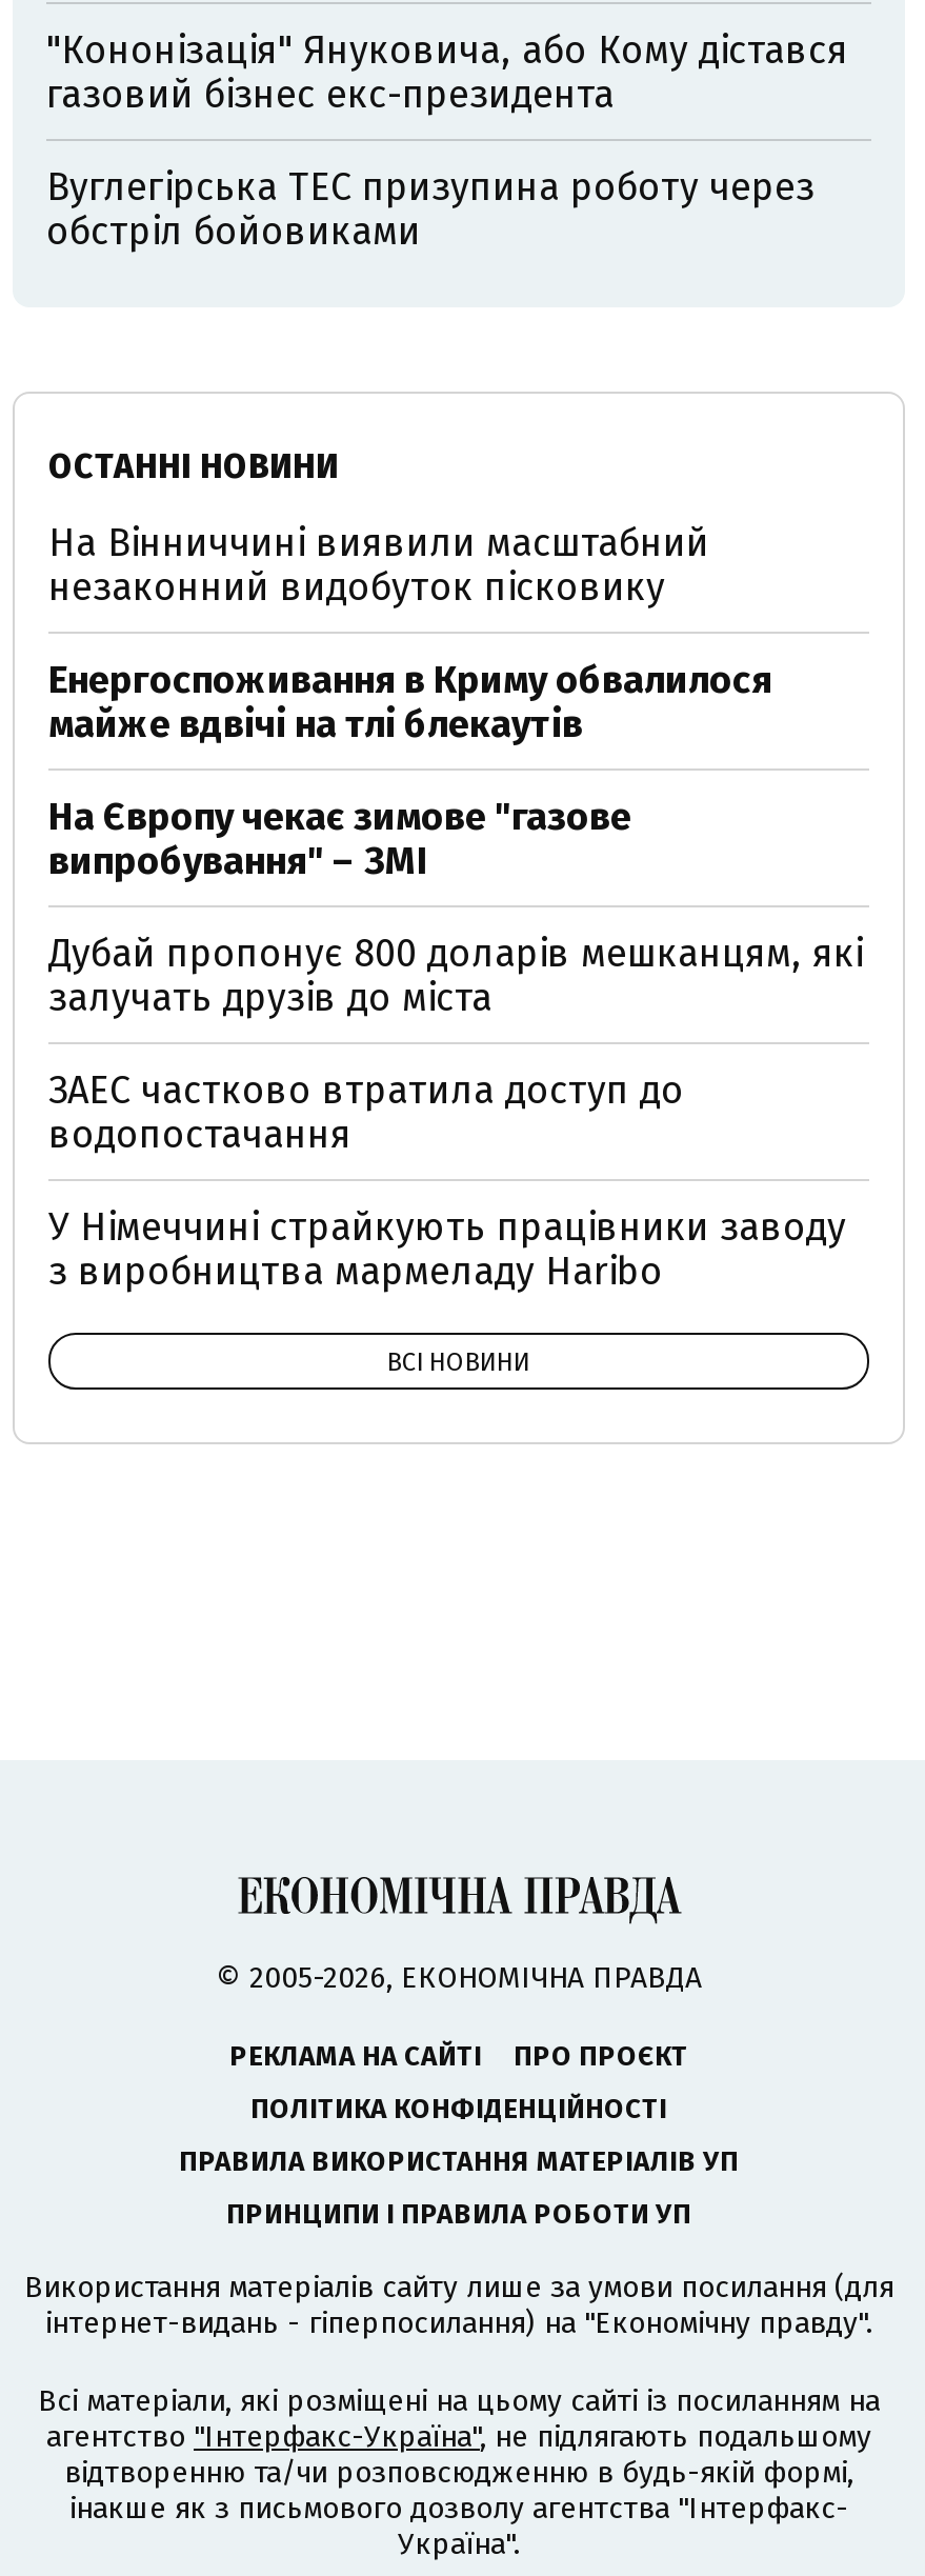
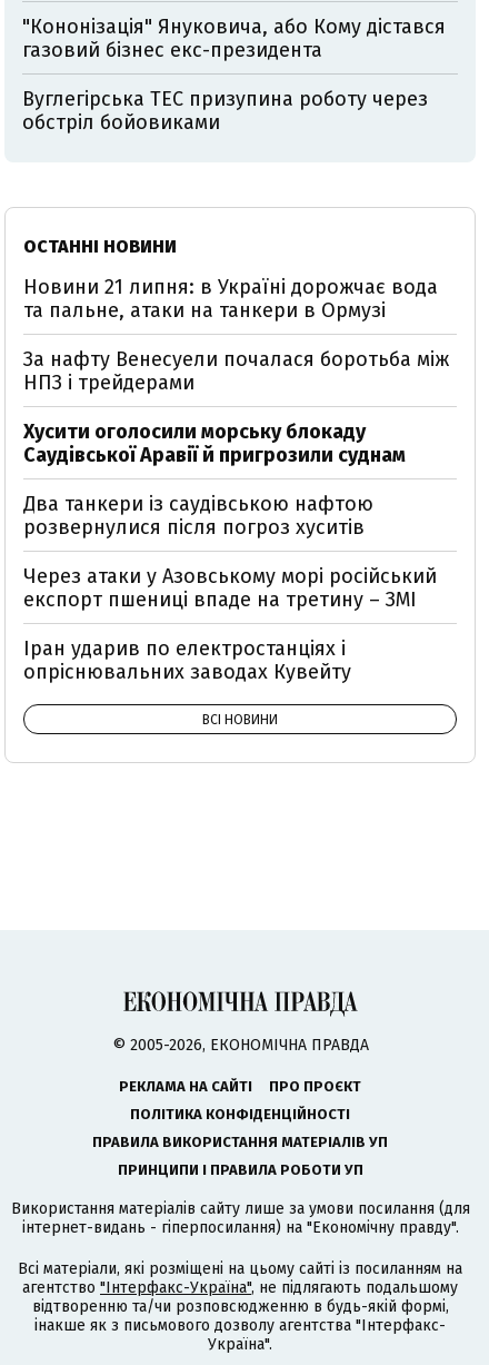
- На Вінниччині виявили масштабний
- незаконний видобуток пісковику
+ Новини 21 липня: в Україні дорожчає вода
+ та пальне, атаки на танкери в Ормузі

- Енергоспоживання в Криму обвалилося
- майже вдвічі на тлі блекаутів
+ За нафту Венесуели почалася боротьба між
+ НПЗ і трейдерами

- На Європу чекає зимове "газове
- випробування" – ЗМІ
+ Хусити оголосили морську блокаду
+ Саудівської Аравії й пригрозили суднам

- Дубай пропонує 800 доларів мешканцям, які
- залучать друзів до міста
+ Два танкери із саудівською нафтою
+ розвернулися після погроз хуситів

- ЗАЕС частково втратила доступ до
- водопостачання
+ Через атаки у Азовському морі російський
+ експорт пшениці впаде на третину – ЗМІ

- У Німеччині страйкують працівники заводу
- з виробництва мармеладу Haribo
+ Іран ударив по електростанціях і
+ опріснювальних заводах Кувейту
